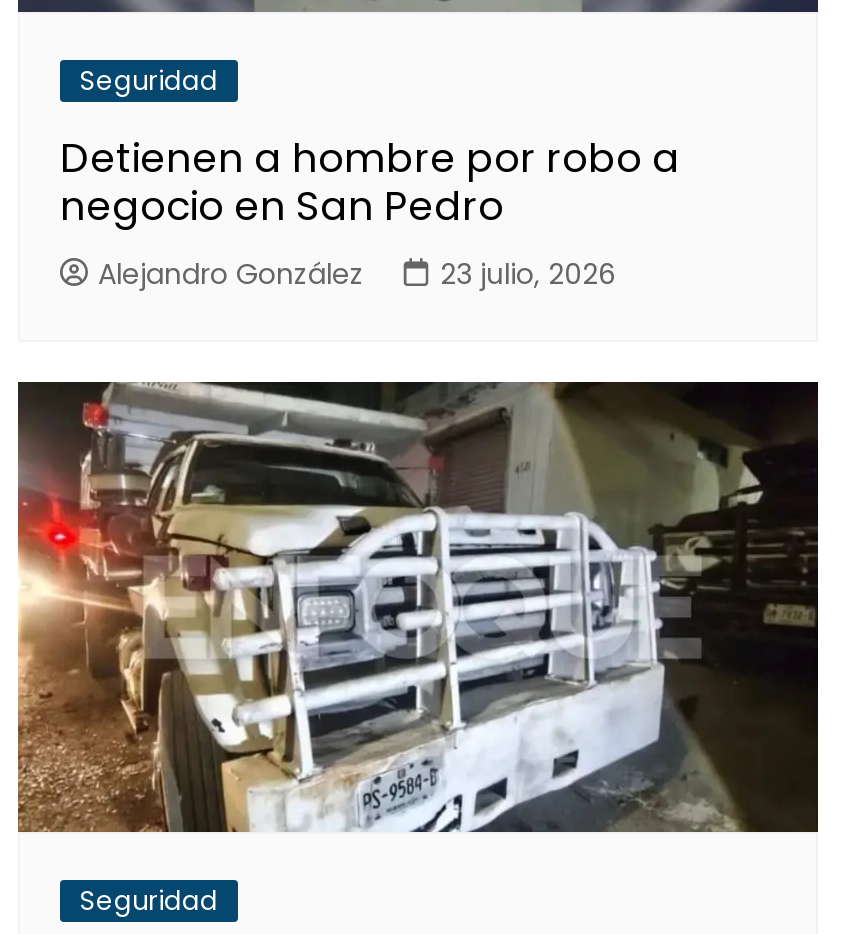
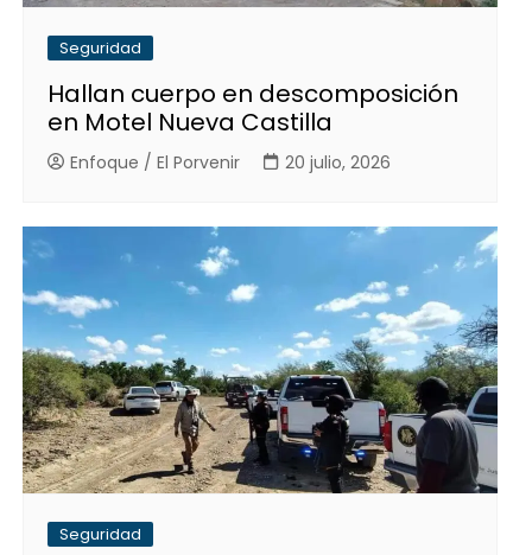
- Detienen a hombre por robo a
- negocio en San Pedro
- Alejandro González
- 23 julio, 2026
+ Hallan cuerpo en descomposición
+ en Motel Nueva Castilla
+ Enfoque / El Porvenir
+ 20 julio, 2026

- [image]
+ [image]
